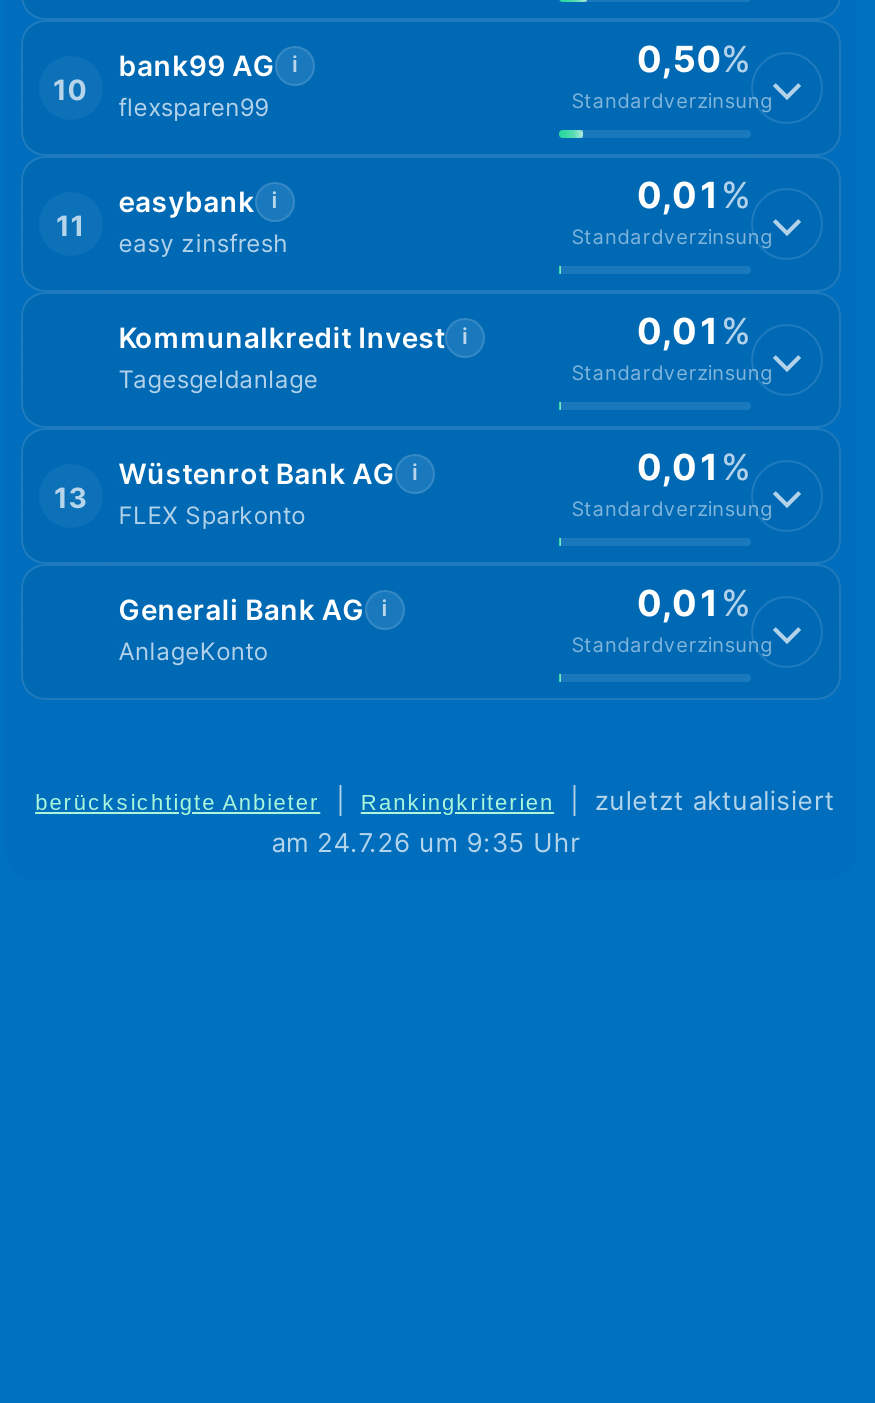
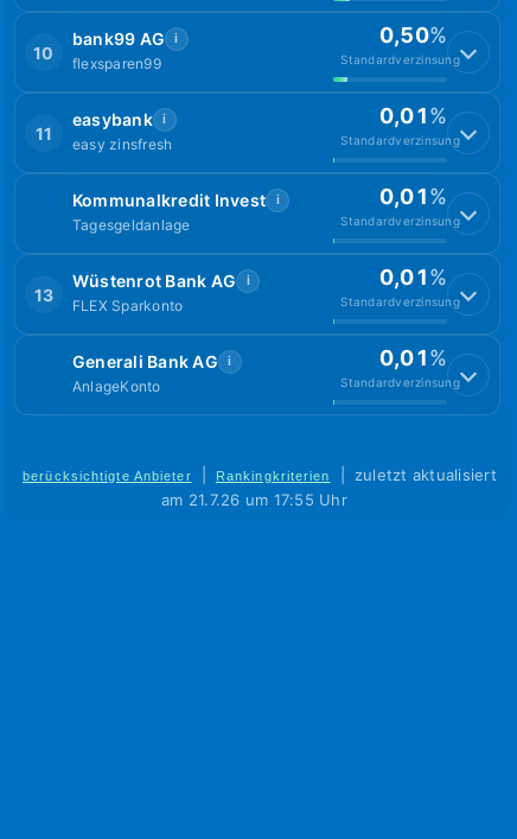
- am 24.7.26 um 9:35 Uhr
+ am 21.7.26 um 17:55 Uhr
